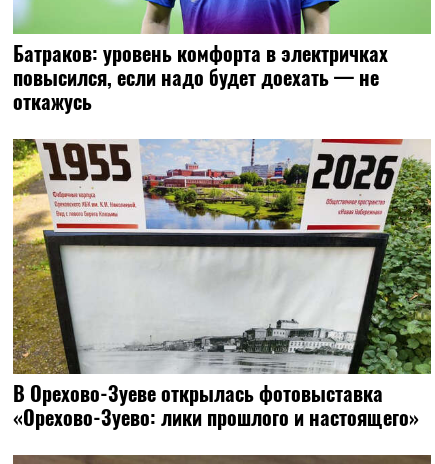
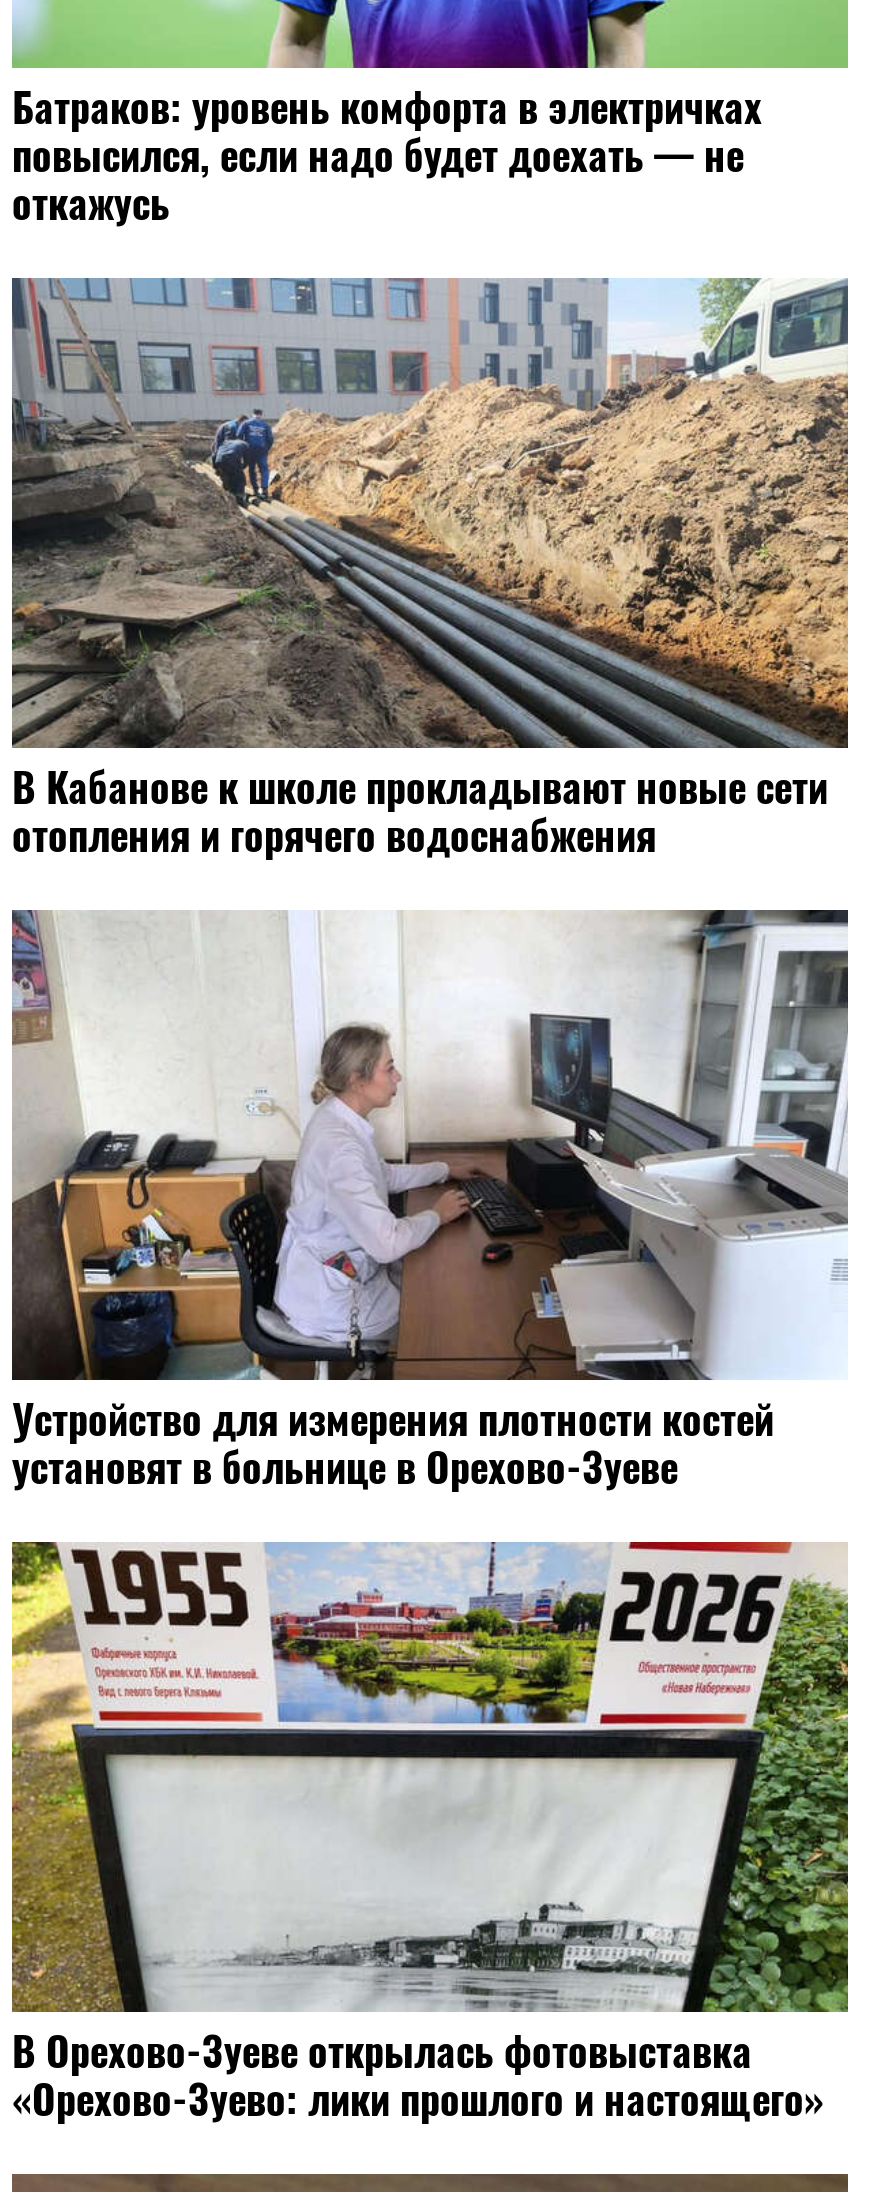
+ [image]
+ В Кабанове к школе прокладывают новые сети
+ отопления и горячего водоснабжения

+ [image]
+ Устройство для измерения плотности костей
+ установят в больнице в Орехово-Зуеве
